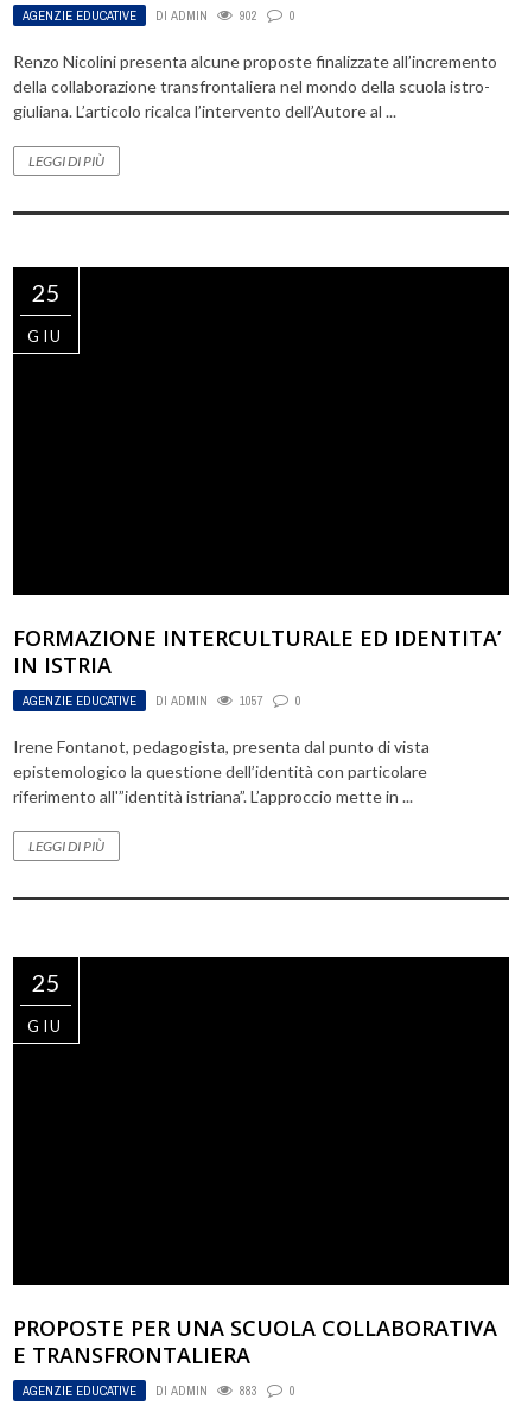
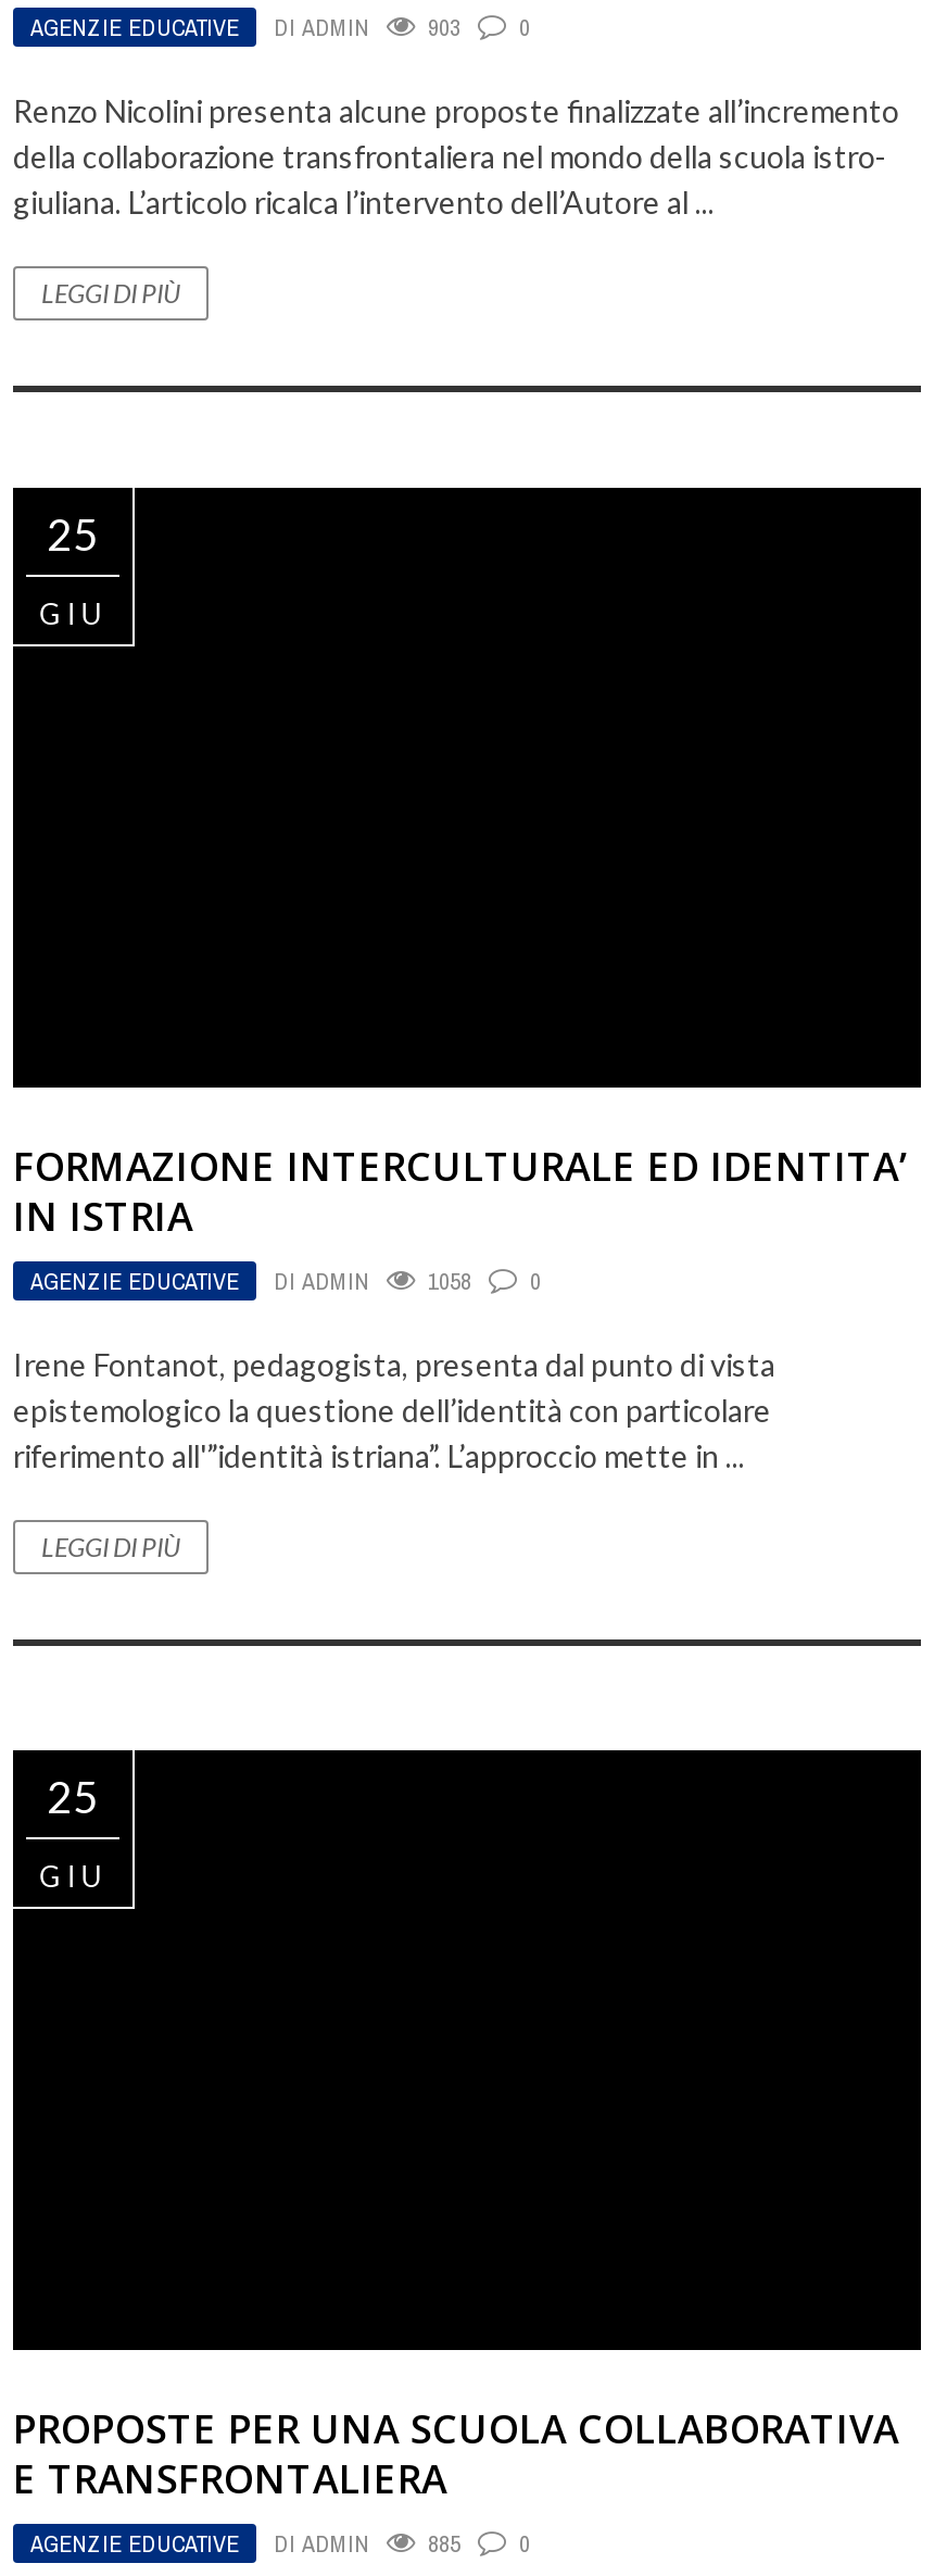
- AGENZIE EDUCATIVE DI ADMIN 902 0
+ AGENZIE EDUCATIVE DI ADMIN 903 0

- AGENZIE EDUCATIVE DI ADMIN 1057 0
+ AGENZIE EDUCATIVE DI ADMIN 1058 0

- AGENZIE EDUCATIVE DI ADMIN 883 0
+ AGENZIE EDUCATIVE DI ADMIN 885 0
